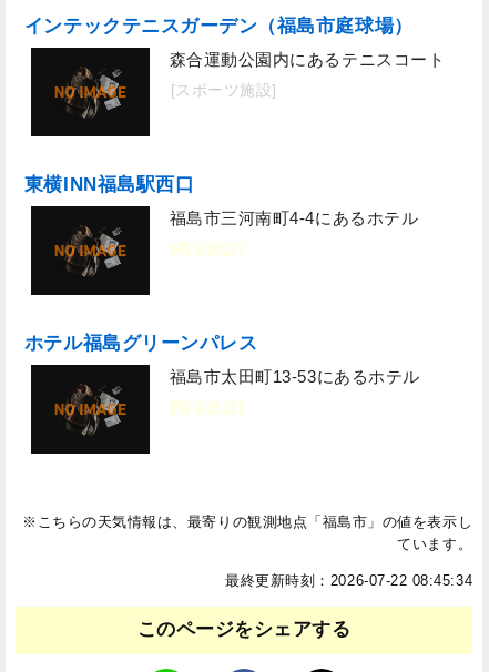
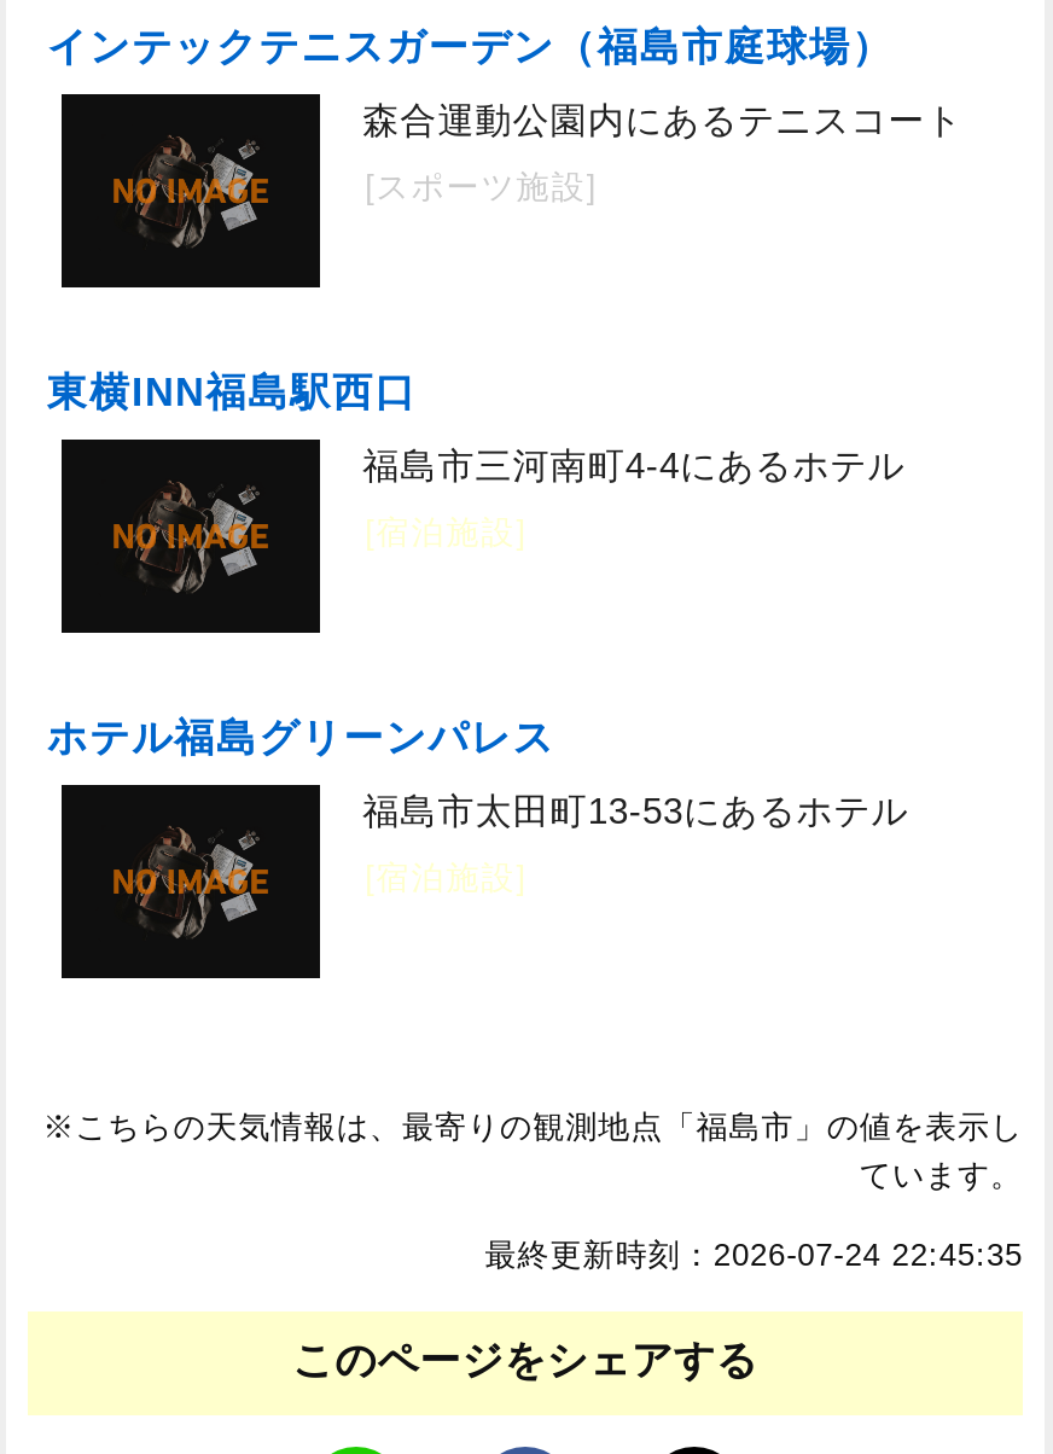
- 最終更新時刻：2026-07-22 08:45:34
+ 最終更新時刻：2026-07-24 22:45:35
